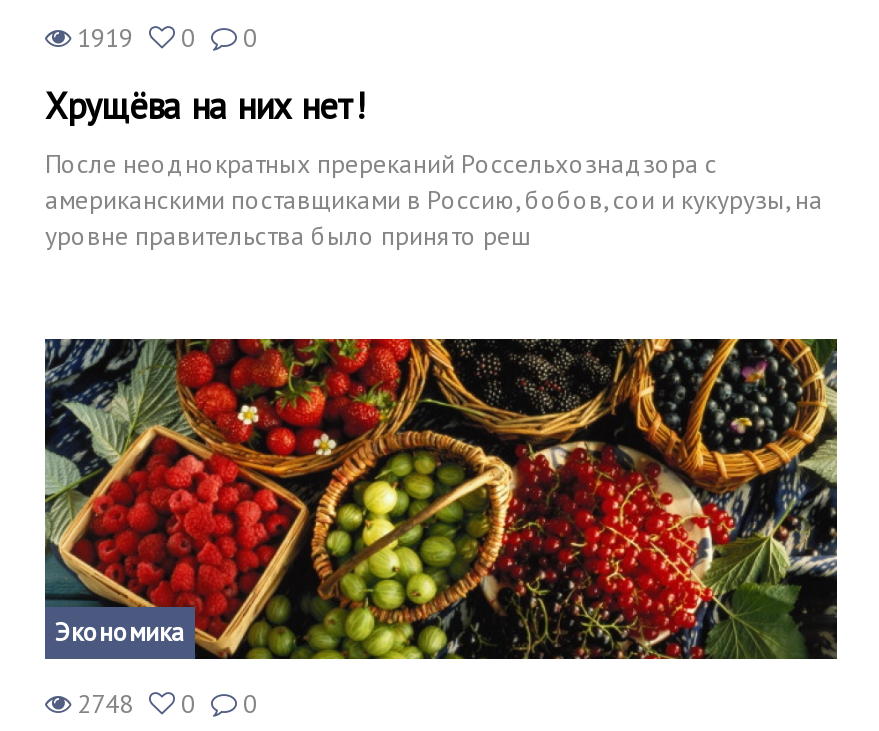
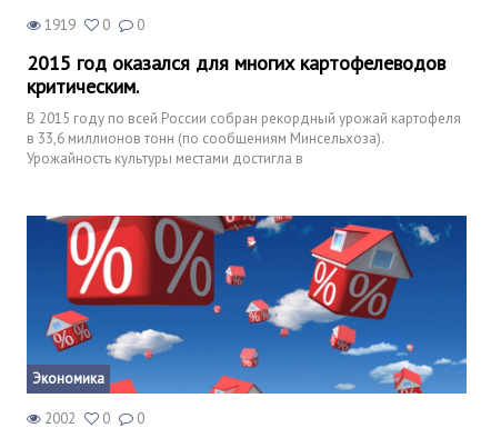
- Хрущёва на них нет!
- После неоднократных пререканий Россельхознадзора с
- американскими поставщиками в Россию, бобов, сои и кукурузы, на
- уровне правительства было принято реш
+ 2015 год оказался для многих картофелеводов
+ критическим.
+ В 2015 году по всей России собран рекордный урожай картофеля
+ в 33,6 миллионов тонн (по сообщениям Минсельхоза).
+ Урожайность культуры местами достигла в

- [image]
- 2748 0 0
+ [image]
+ 2002 0 0
